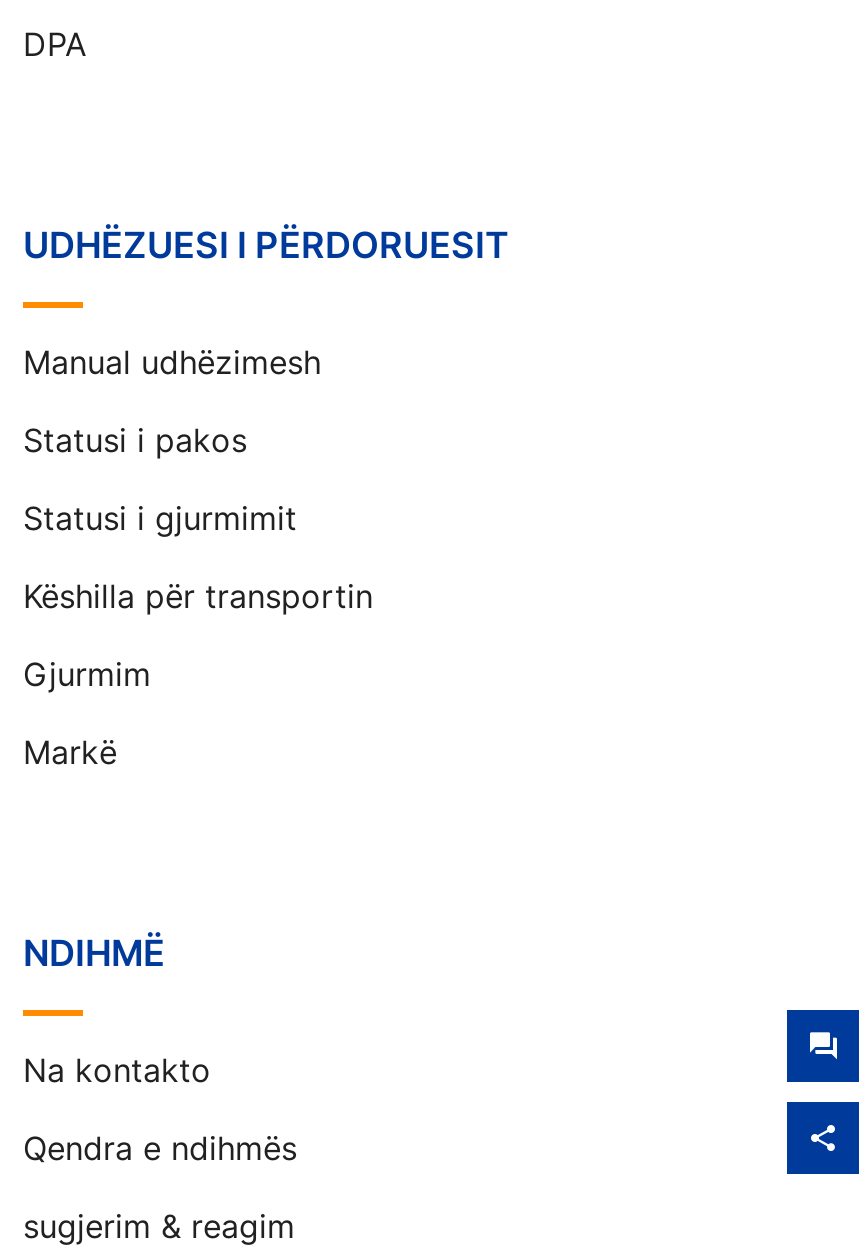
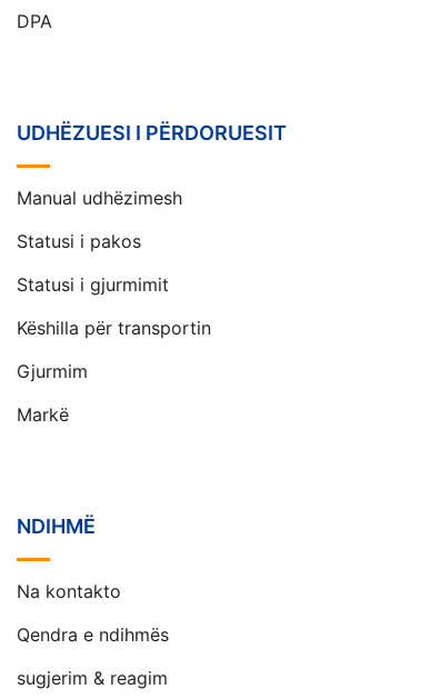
- [image]

- [image]
